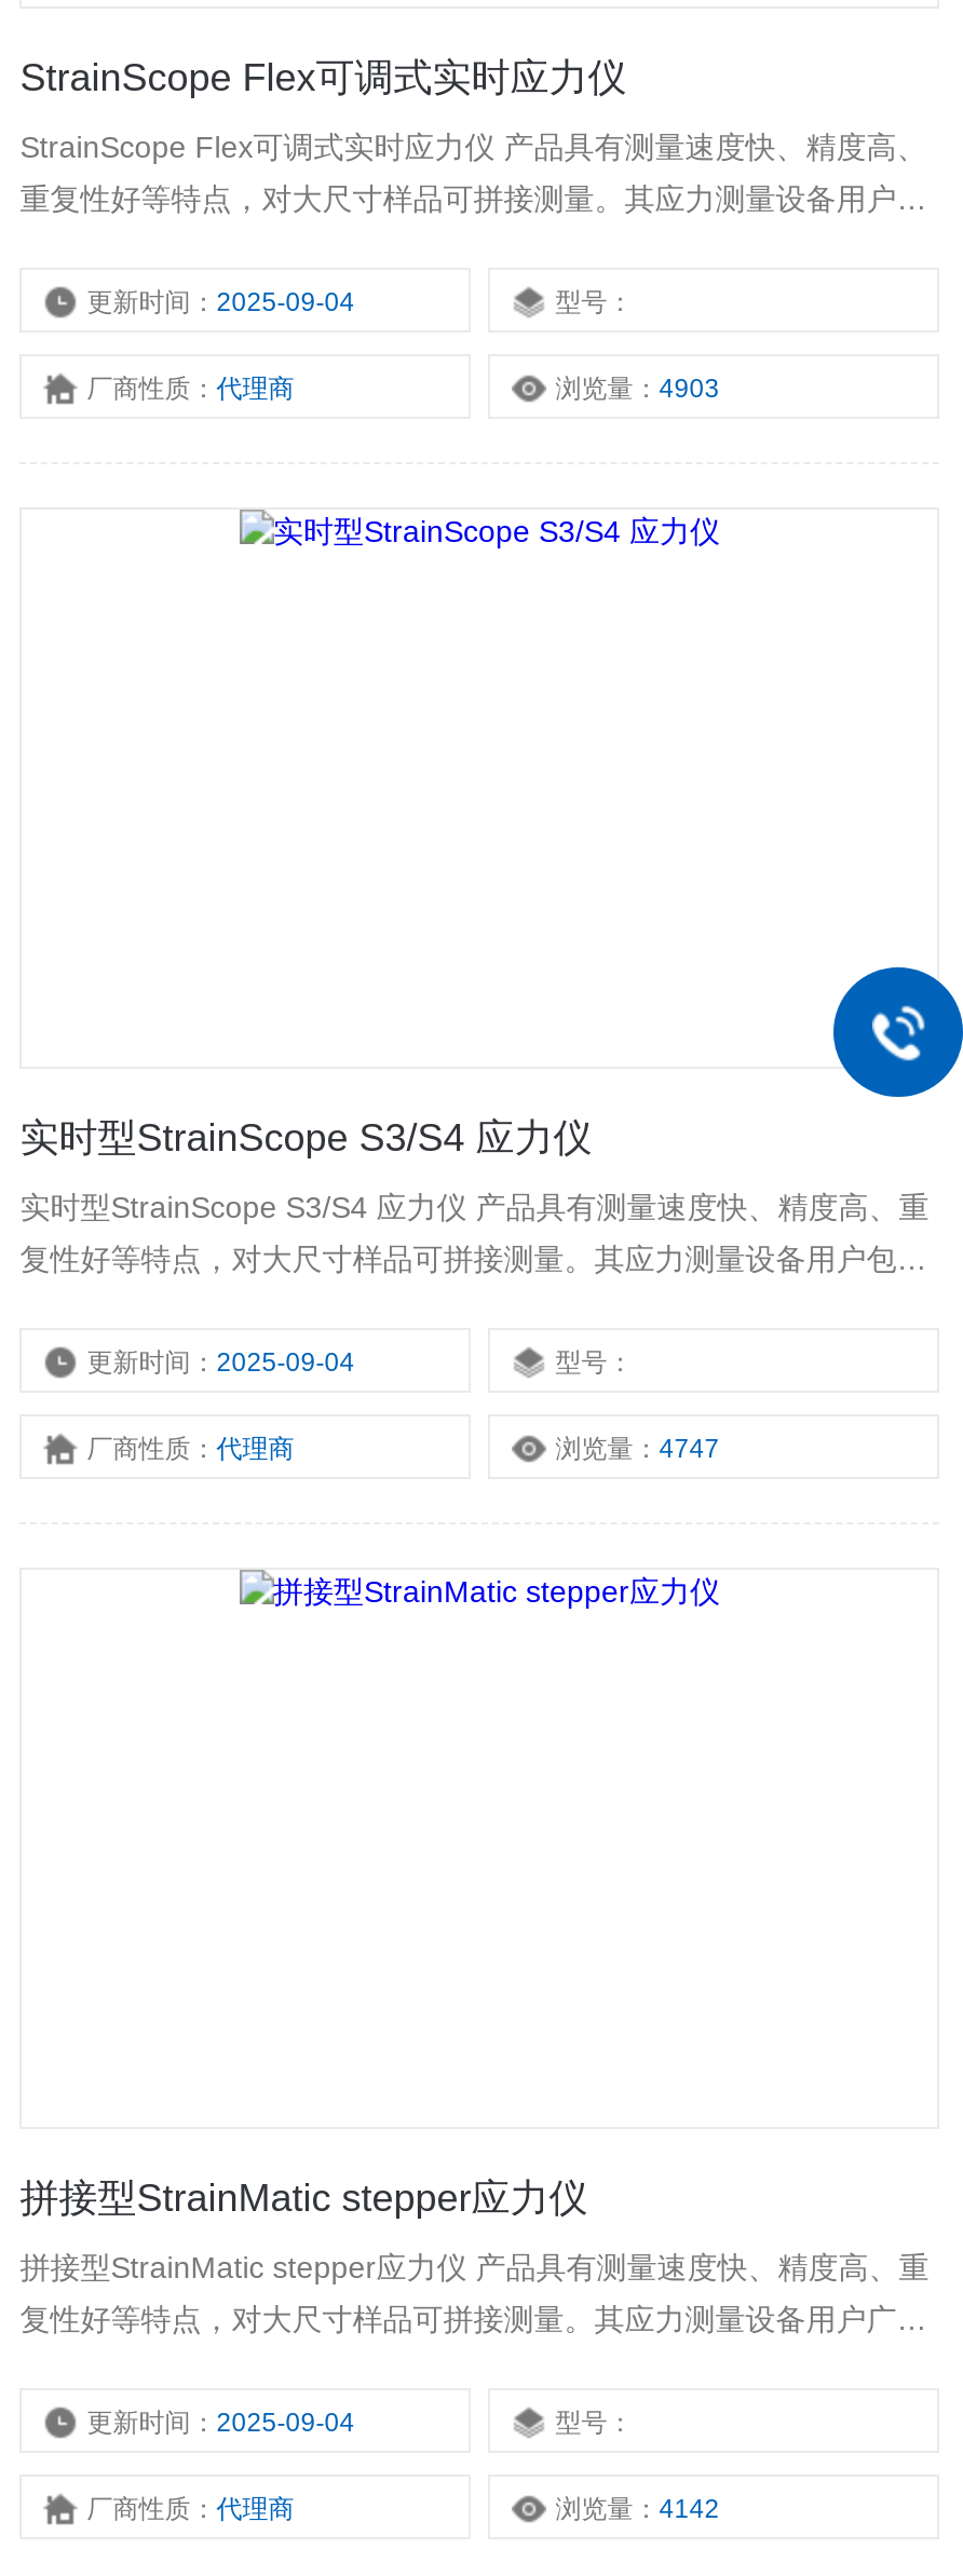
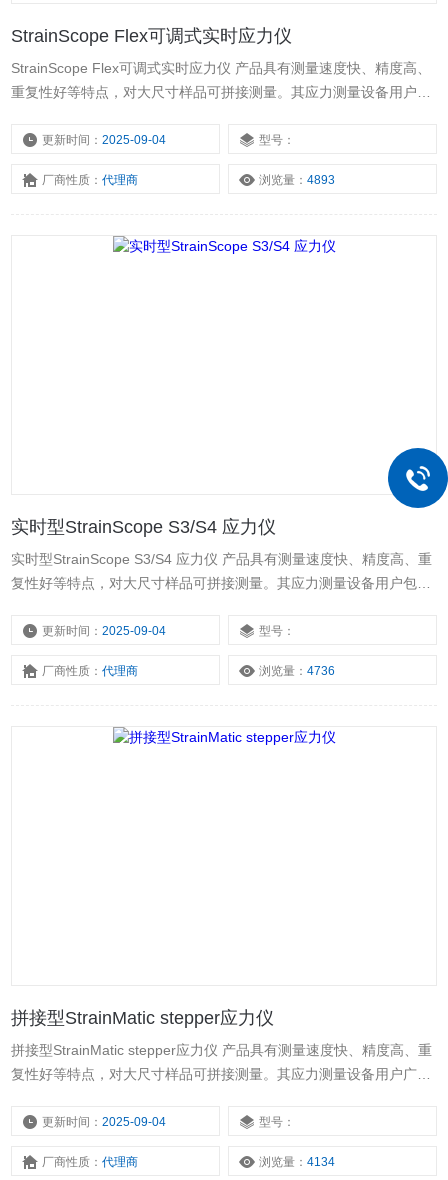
- 浏览量：4903
+ 浏览量：4893

- 浏览量：4747
+ 浏览量：4736

- 浏览量：4142
+ 浏览量：4134
